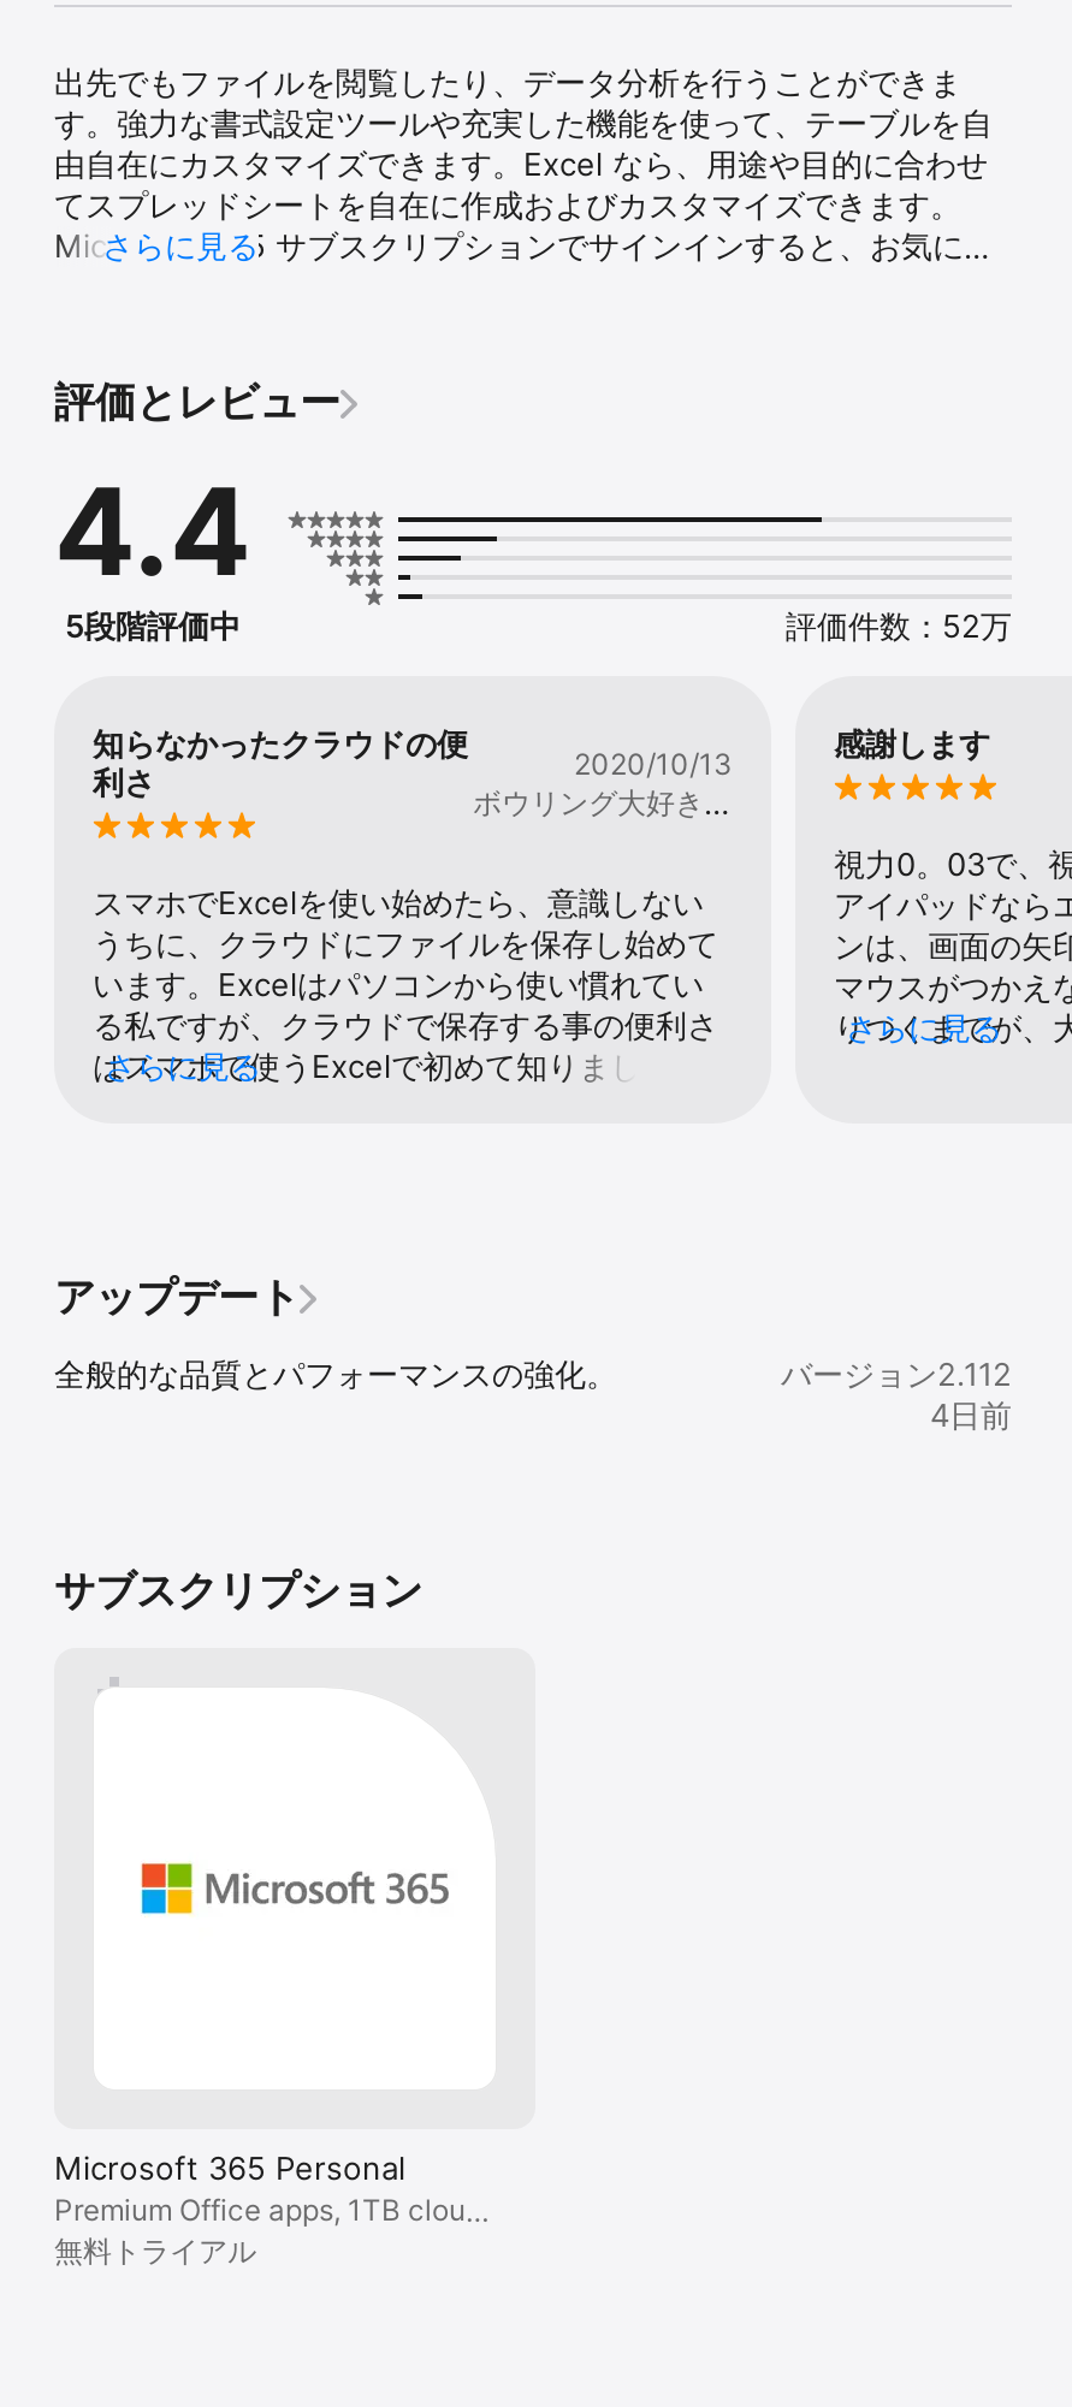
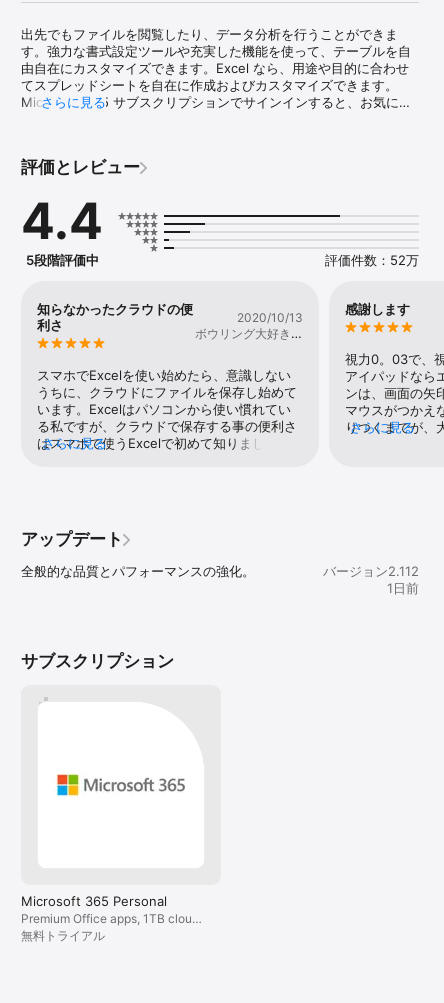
- 4日前
+ 1日前
